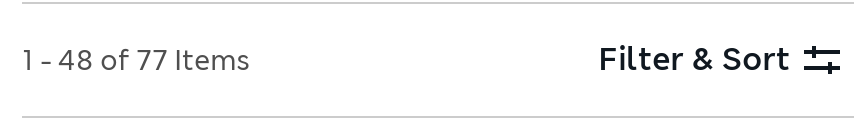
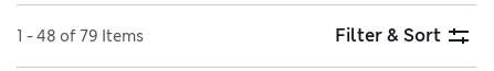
- 1 - 48 of 77 Items
+ 1 - 48 of 79 Items
